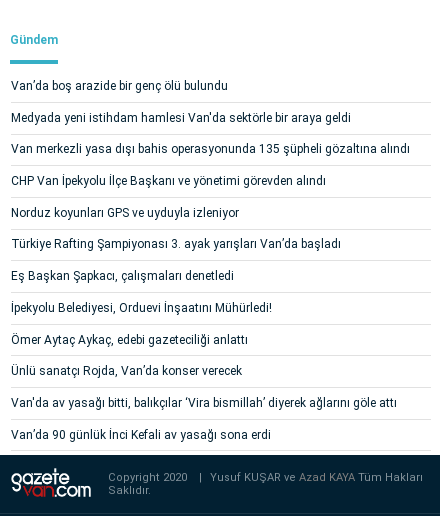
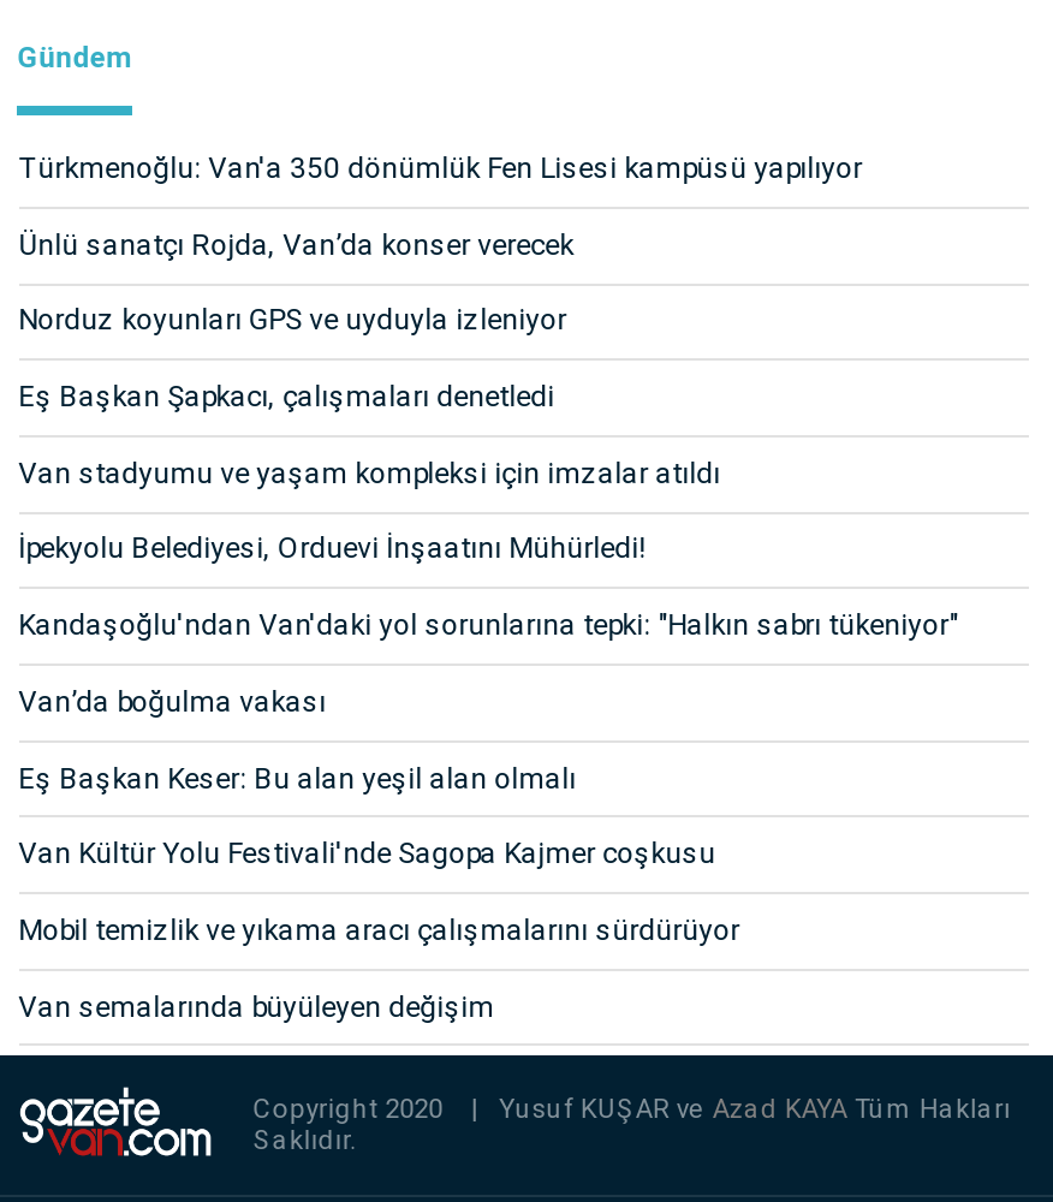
- Van’da boş arazide bir genç ölü bulundu
- Medyada yeni istihdam hamlesi Van'da sektörle bir araya geldi
- Van merkezli yasa dışı bahis operasyonunda 135 şüpheli gözaltına alındı
- CHP Van İpekyolu İlçe Başkanı ve yönetimi görevden alındı
+ Türkmenoğlu: Van'a 350 dönümlük Fen Lisesi kampüsü yapılıyor

moved up: Norduz koyunları GPS ve uyduyla izleniyor

- Türkiye Rafting Şampiyonası 3. ayak yarışları Van’da başladı

moved up: Eş Başkan Şapkacı, çalışmaları denetledi

+ Van stadyumu ve yaşam kompleksi için imzalar atıldı

moved up: İpekyolu Belediyesi, Orduevi İnşaatını Mühürledi!

- Ömer Aytaç Aykaç, edebi gazeteciliği anlattı
- Van'da av yasağı bitti, balıkçılar ‘Vira bismillah’ diyerek ağlarını göle attı
- Van’da 90 günlük İnci Kefali av yasağı sona erdi
+ Kandaşoğlu'ndan Van'daki yol sorunlarına tepki: "Halkın sabrı tükeniyor"
+ Van’da boğulma vakası
+ Eş Başkan Keser: Bu alan yeşil alan olmalı
+ Van Kültür Yolu Festivali'nde Sagopa Kajmer coşkusu
+ Mobil temizlik ve yıkama aracı çalışmalarını sürdürüyor
+ Van semalarında büyüleyen değişim

moved up: Ünlü sanatçı Rojda, Van’da konser verecek
